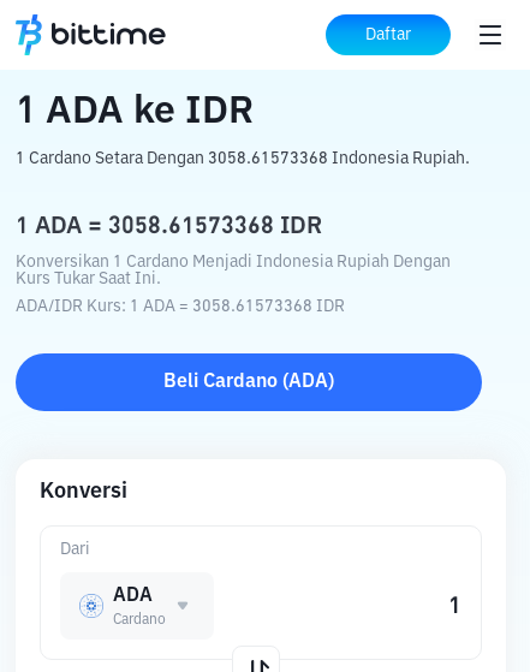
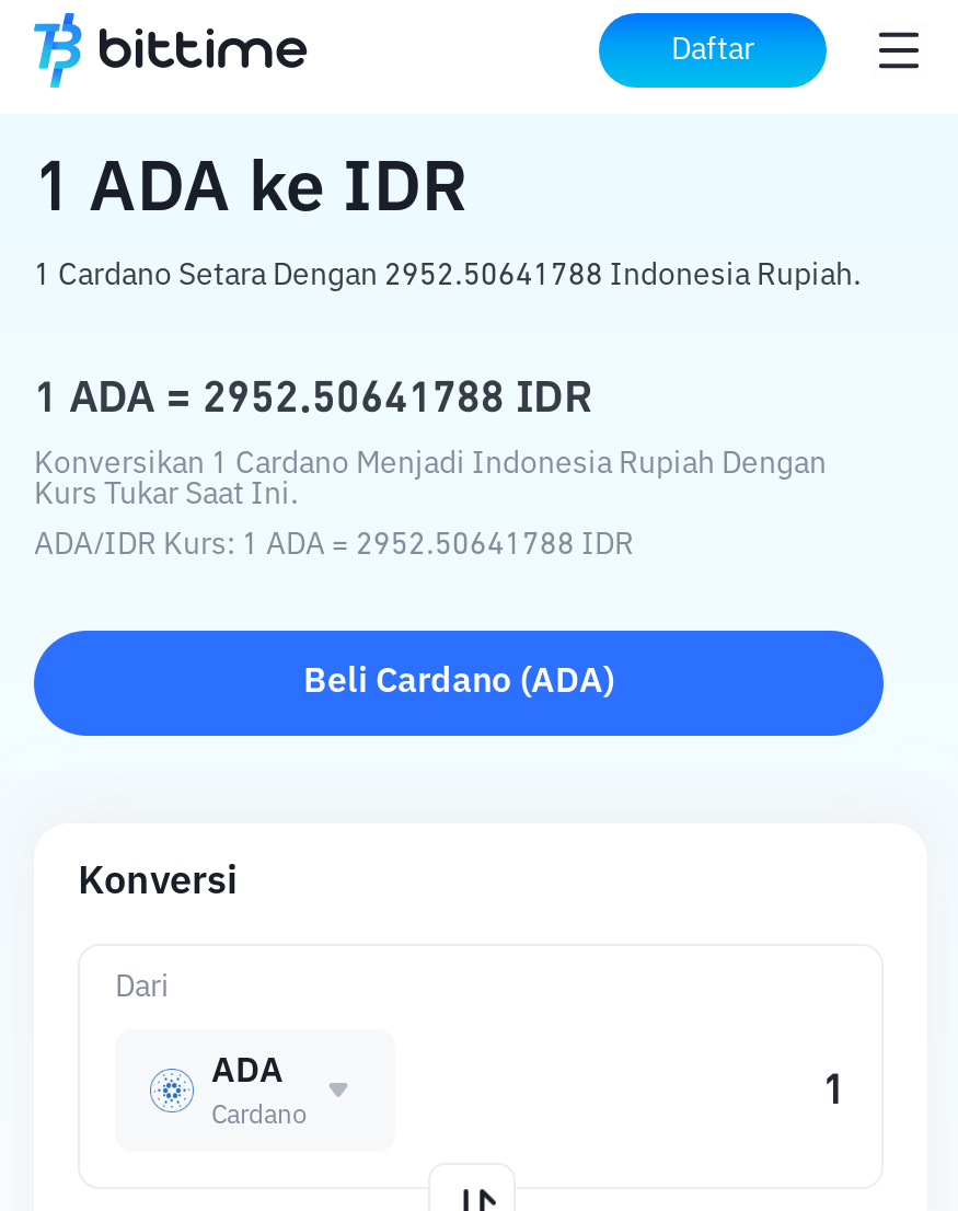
- 1 Cardano Setara Dengan 3058.61573368 Indonesia Rupiah.
+ 1 Cardano Setara Dengan 2952.50641788 Indonesia Rupiah.

- 1 ADA = 3058.61573368 IDR
+ 1 ADA = 2952.50641788 IDR

- ADA/IDR Kurs: 1 ADA = 3058.61573368 IDR
+ ADA/IDR Kurs: 1 ADA = 2952.50641788 IDR
